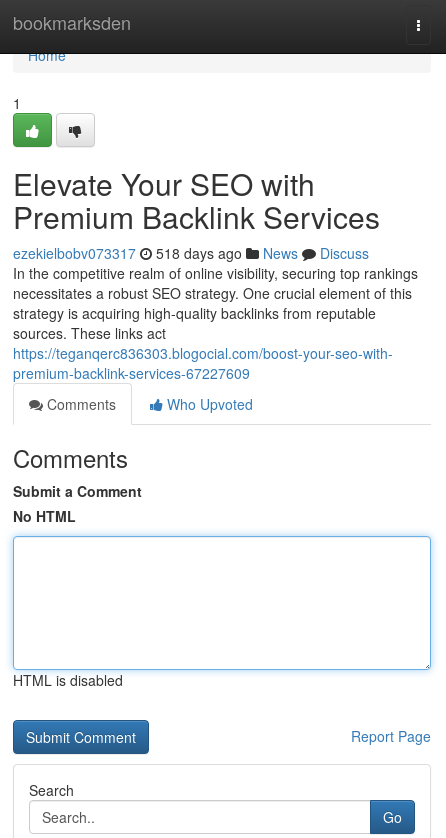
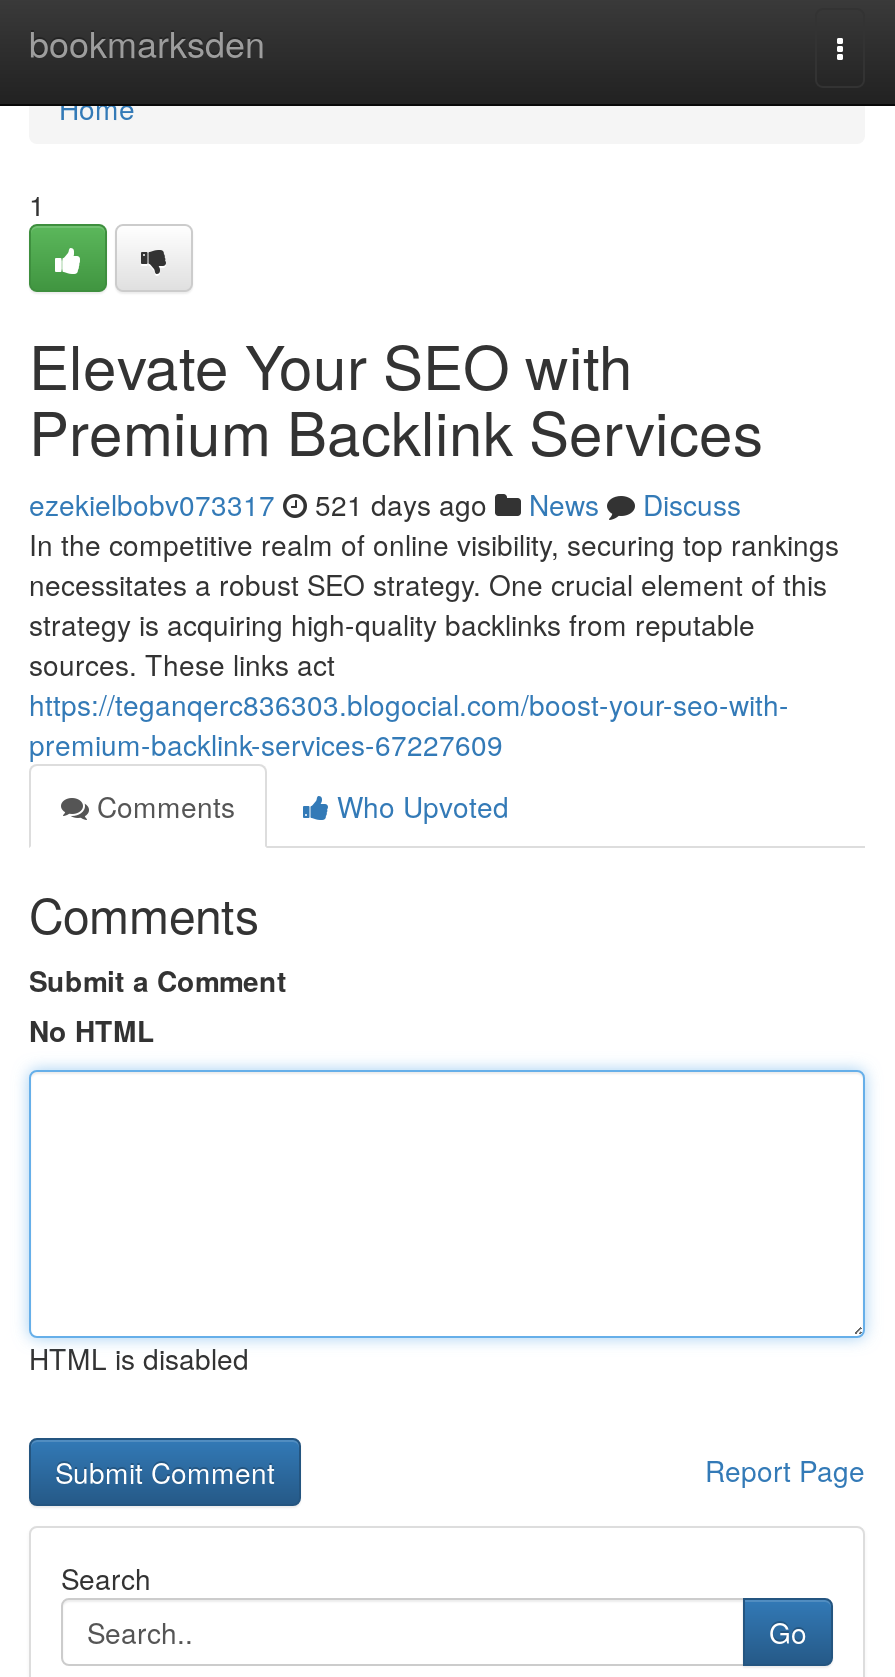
- ezekielbobv073317 518 days ago News Discuss
+ ezekielbobv073317 521 days ago News Discuss
